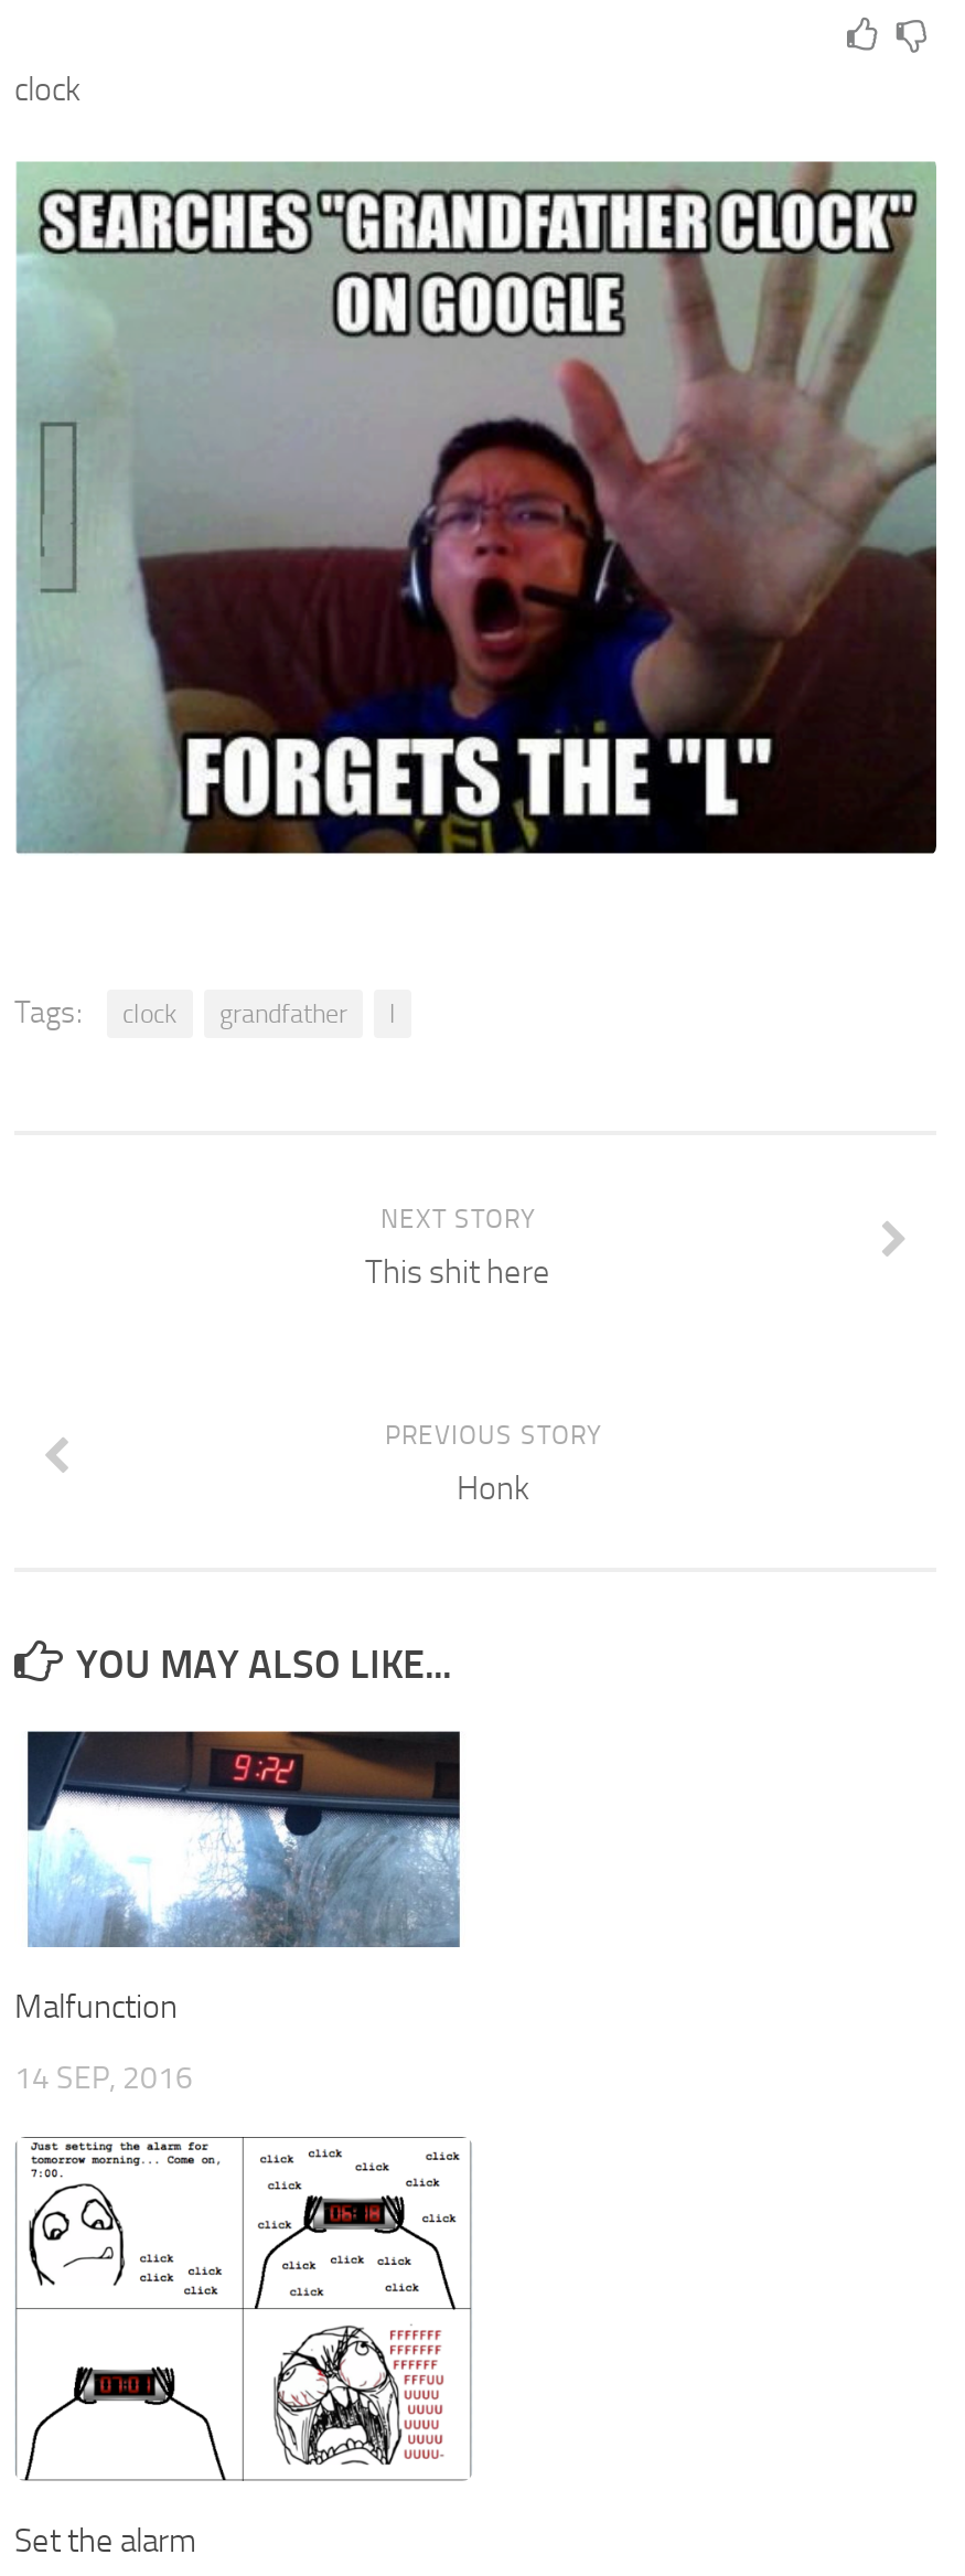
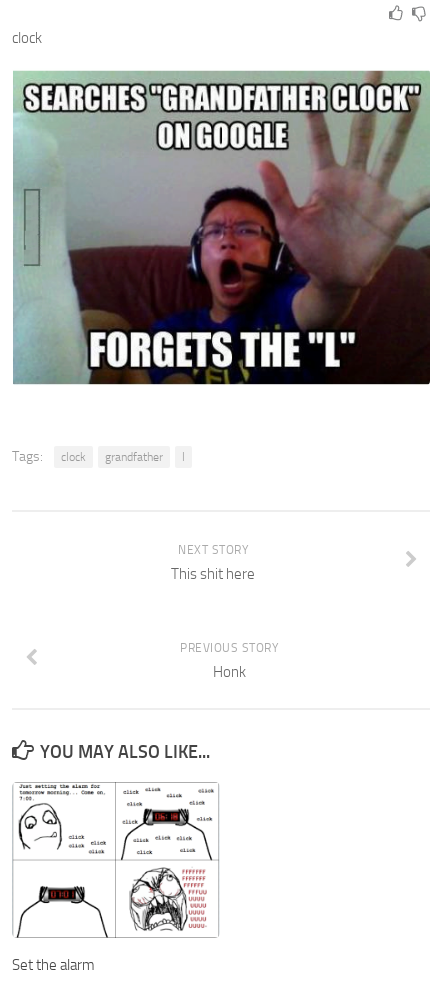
- [image]
- Malfunction
- 14 SEP, 2016
